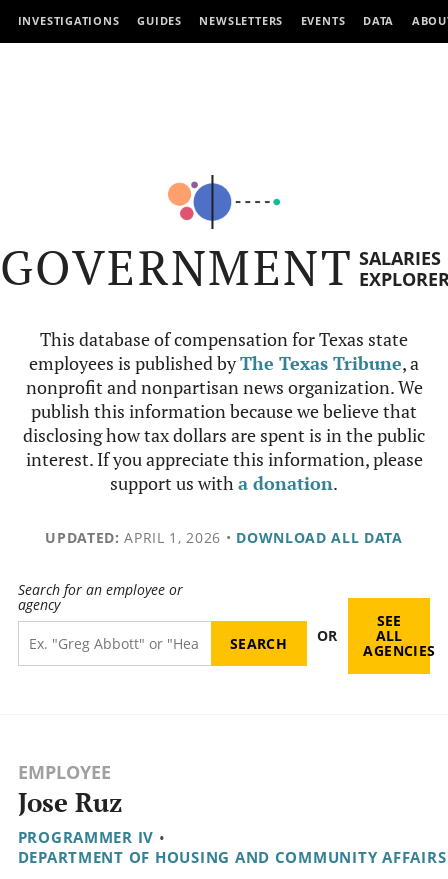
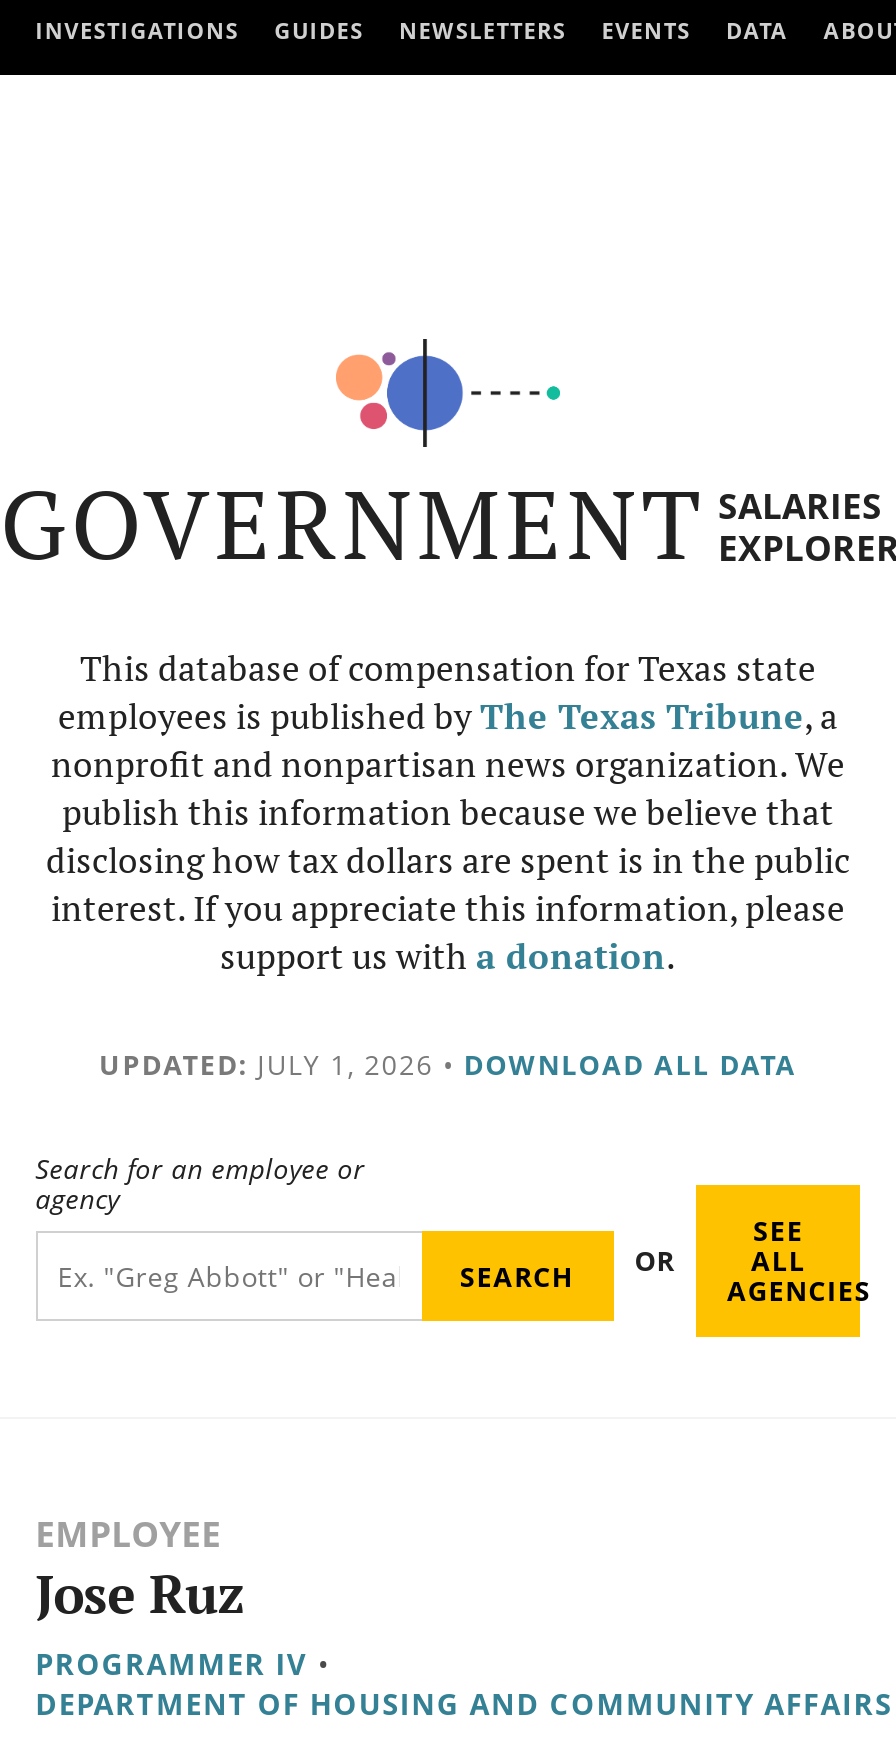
- UPDATED: APRIL 1, 2026 • DOWNLOAD ALL DATA
+ UPDATED: JULY 1, 2026 • DOWNLOAD ALL DATA
